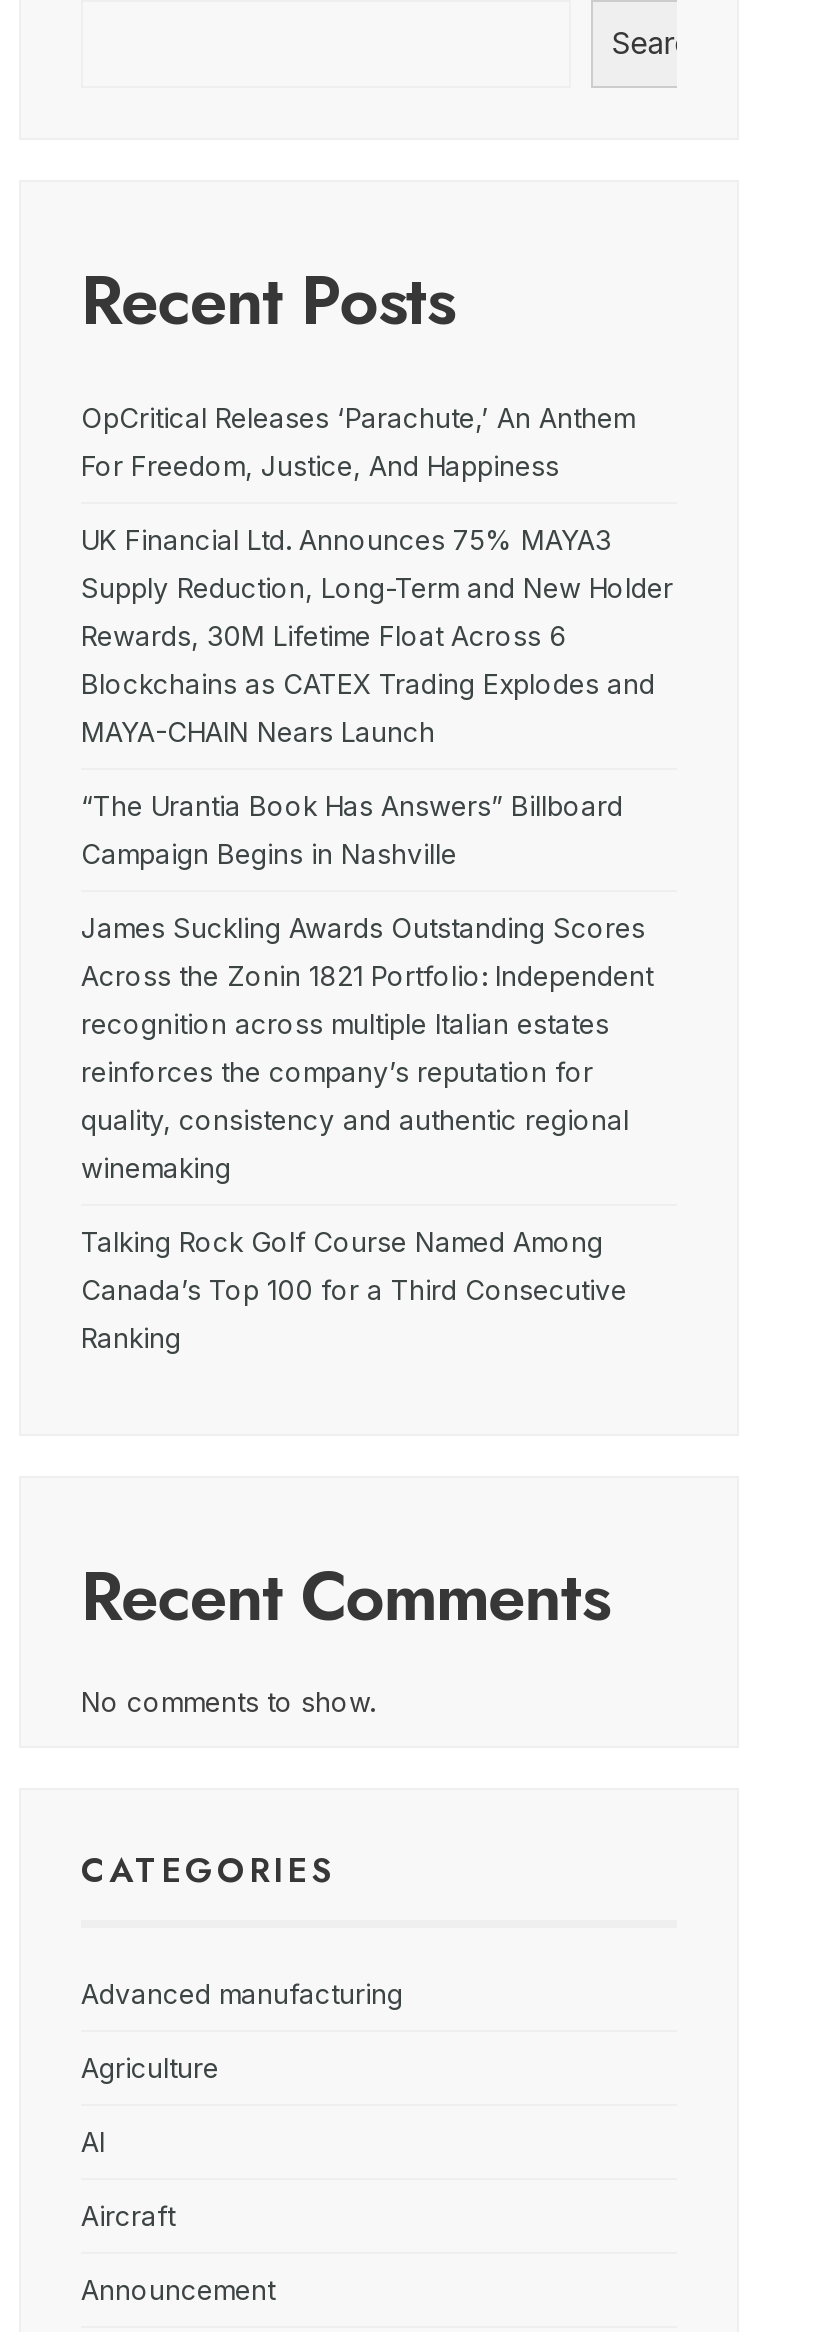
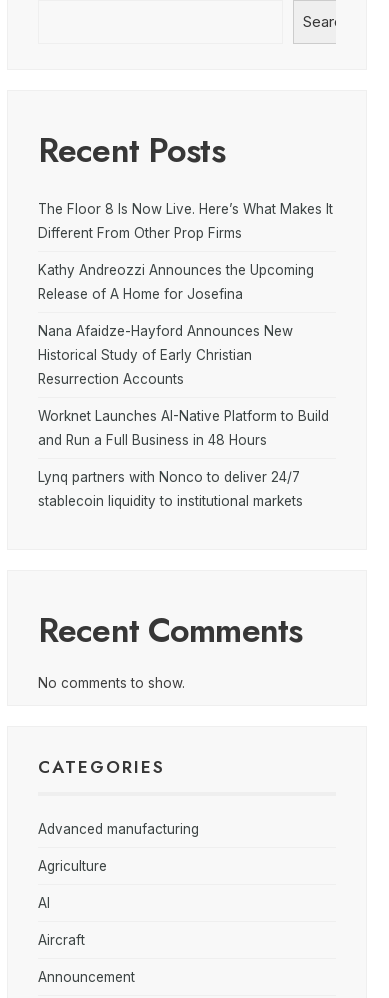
- OpCritical Releases ‘Parachute,’ An Anthem
- For Freedom, Justice, And Happiness
- UK Financial Ltd. Announces 75% MAYA3
- Supply Reduction, Long-Term and New Holder
- Rewards, 30M Lifetime Float Across 6
- Blockchains as CATEX Trading Explodes and
- MAYA-CHAIN Nears Launch
- “The Urantia Book Has Answers” Billboard
- Campaign Begins in Nashville
- James Suckling Awards Outstanding Scores
- Across the Zonin 1821 Portfolio: Independent
- recognition across multiple Italian estates
- reinforces the company’s reputation for
- quality, consistency and authentic regional
- winemaking
- Talking Rock Golf Course Named Among
- Canada’s Top 100 for a Third Consecutive
- Ranking
+ The Floor 8 Is Now Live. Here’s What Makes It
+ Different From Other Prop Firms
+ Kathy Andreozzi Announces the Upcoming
+ Release of A Home for Josefina
+ Nana Afaidze-Hayford Announces New
+ Historical Study of Early Christian
+ Resurrection Accounts
+ Worknet Launches AI-Native Platform to Build
+ and Run a Full Business in 48 Hours
+ Lynq partners with Nonco to deliver 24/7
+ stablecoin liquidity to institutional markets
